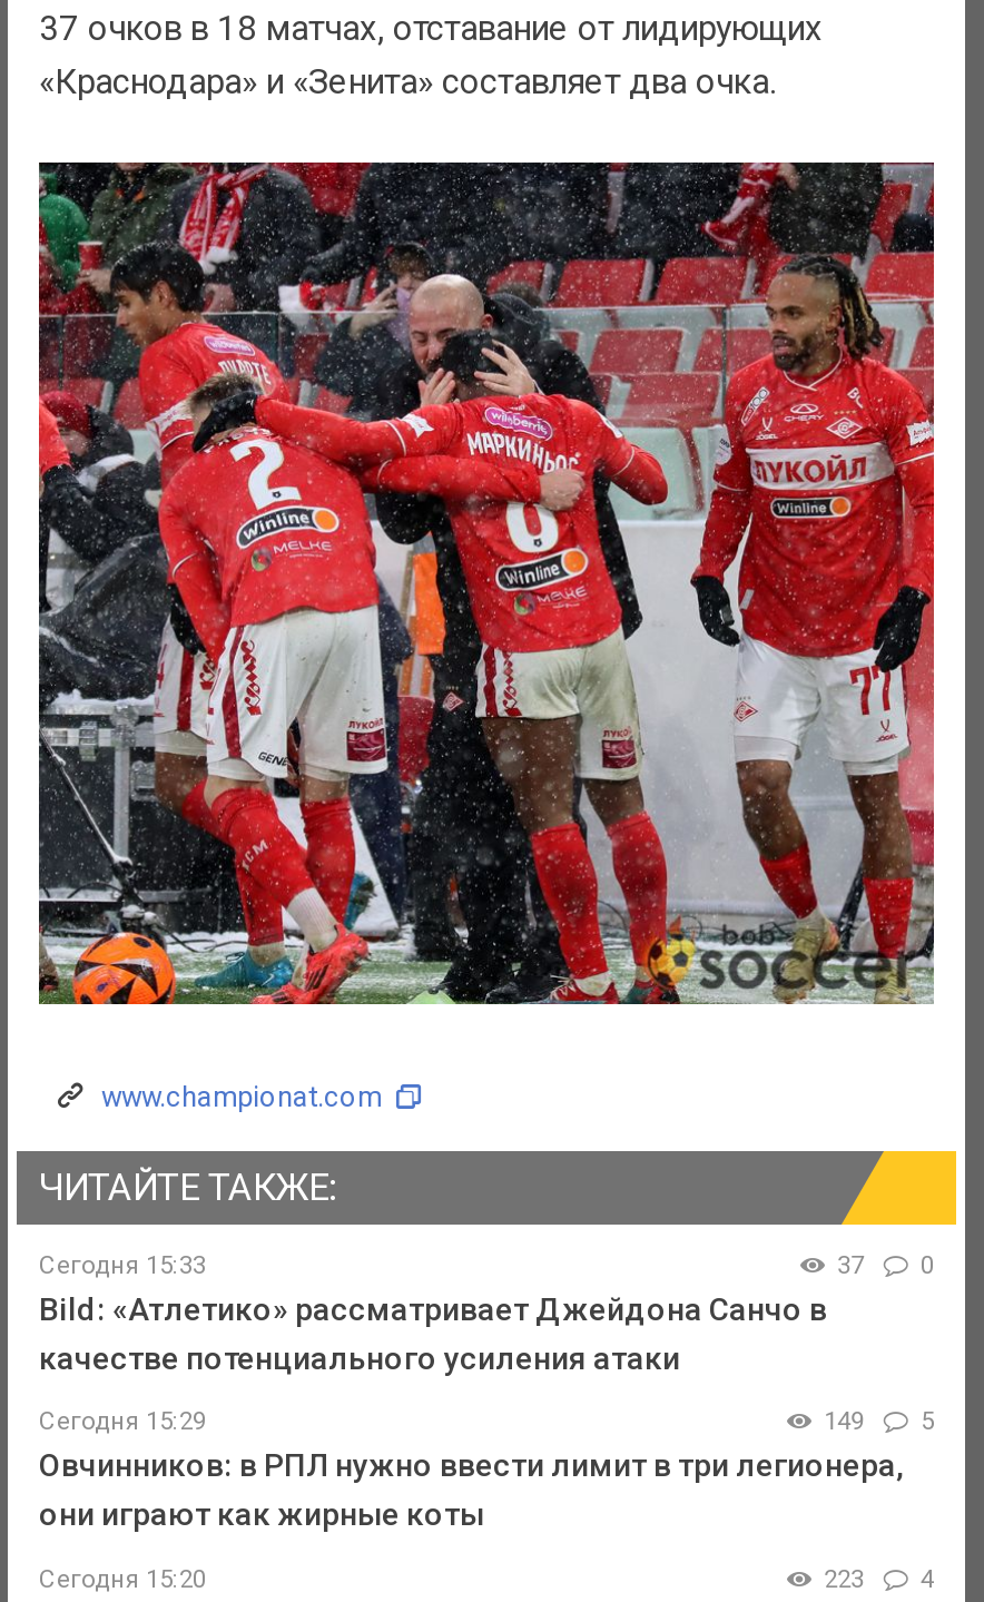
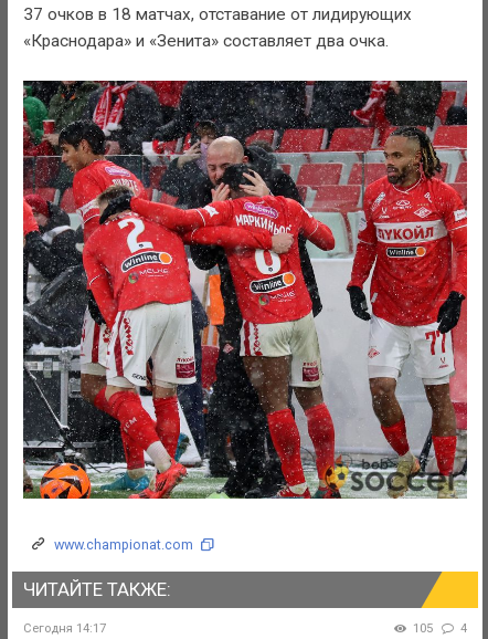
- Сегодня 15:33
- 37
- 0
- Bild: «Атлетико» рассматривает Джейдона Санчо в
- качестве потенциального усиления атаки
- Сегодня 15:29
- 149
- 5
- Овчинников: в РПЛ нужно ввести лимит в три легионера,
- они играют как жирные коты
- Сегодня 15:20
- 223
+ Сегодня 14:17
+ 105
